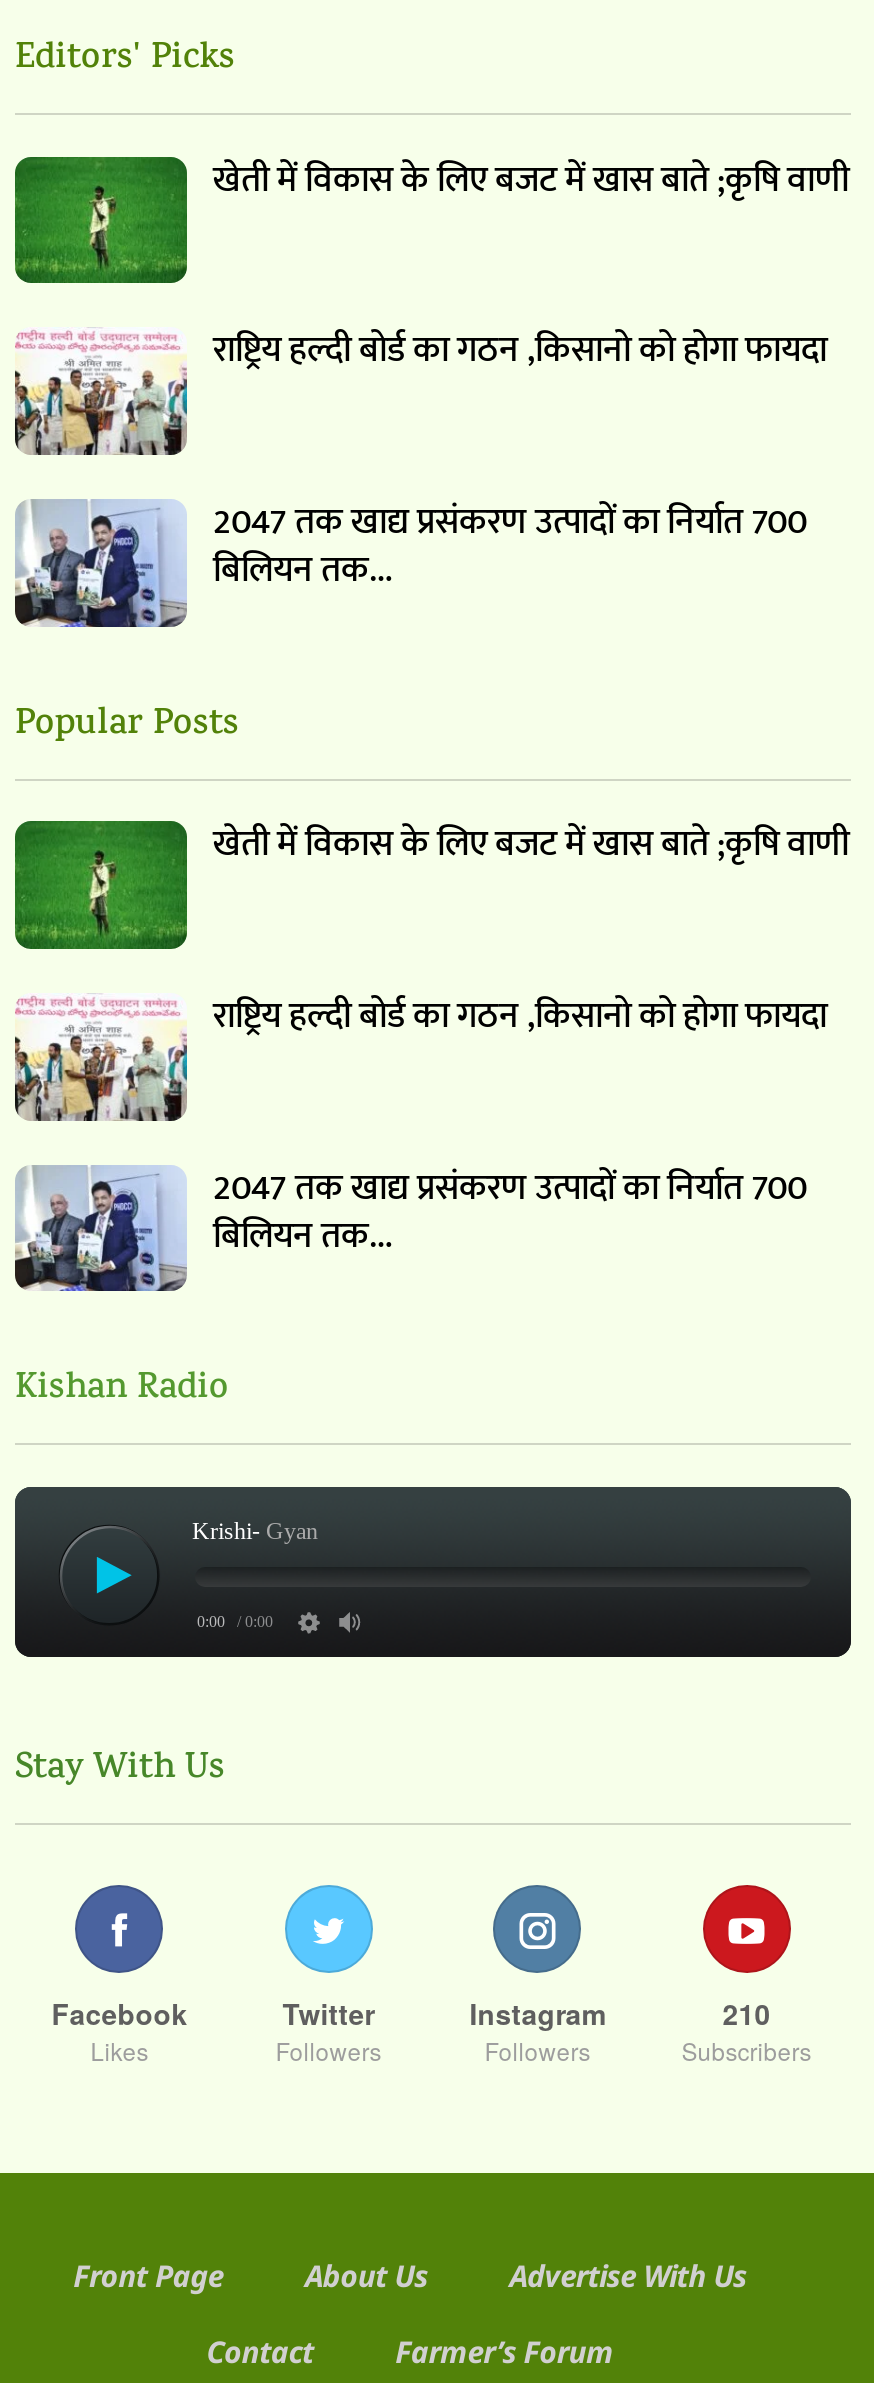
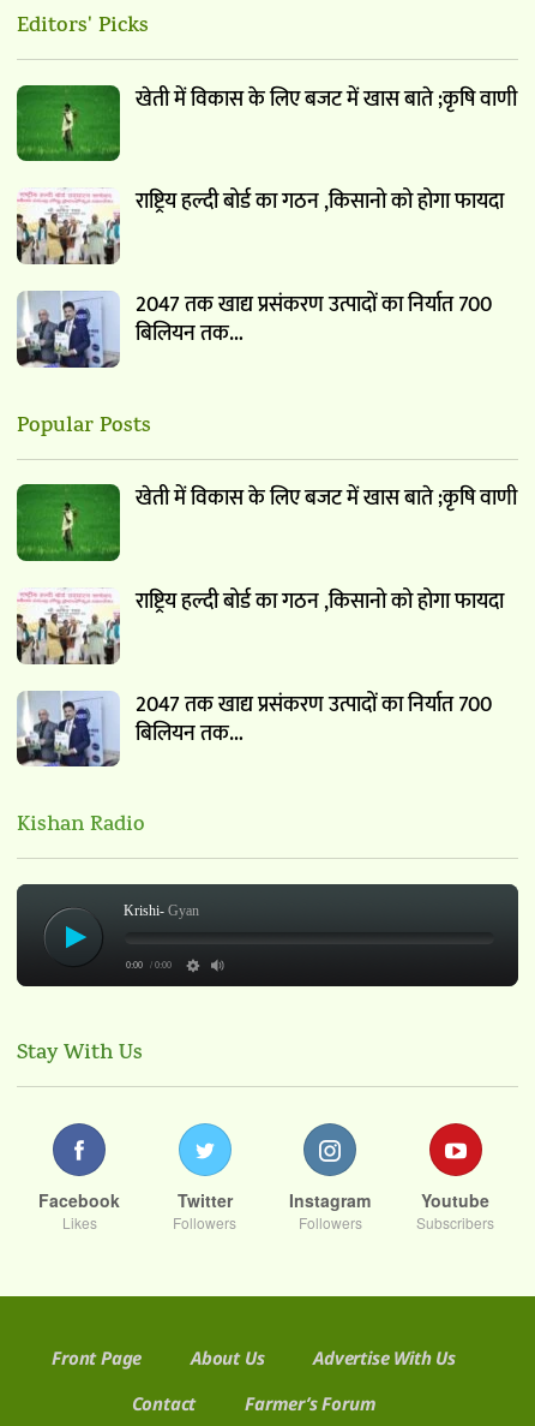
- 210
+ Youtube
